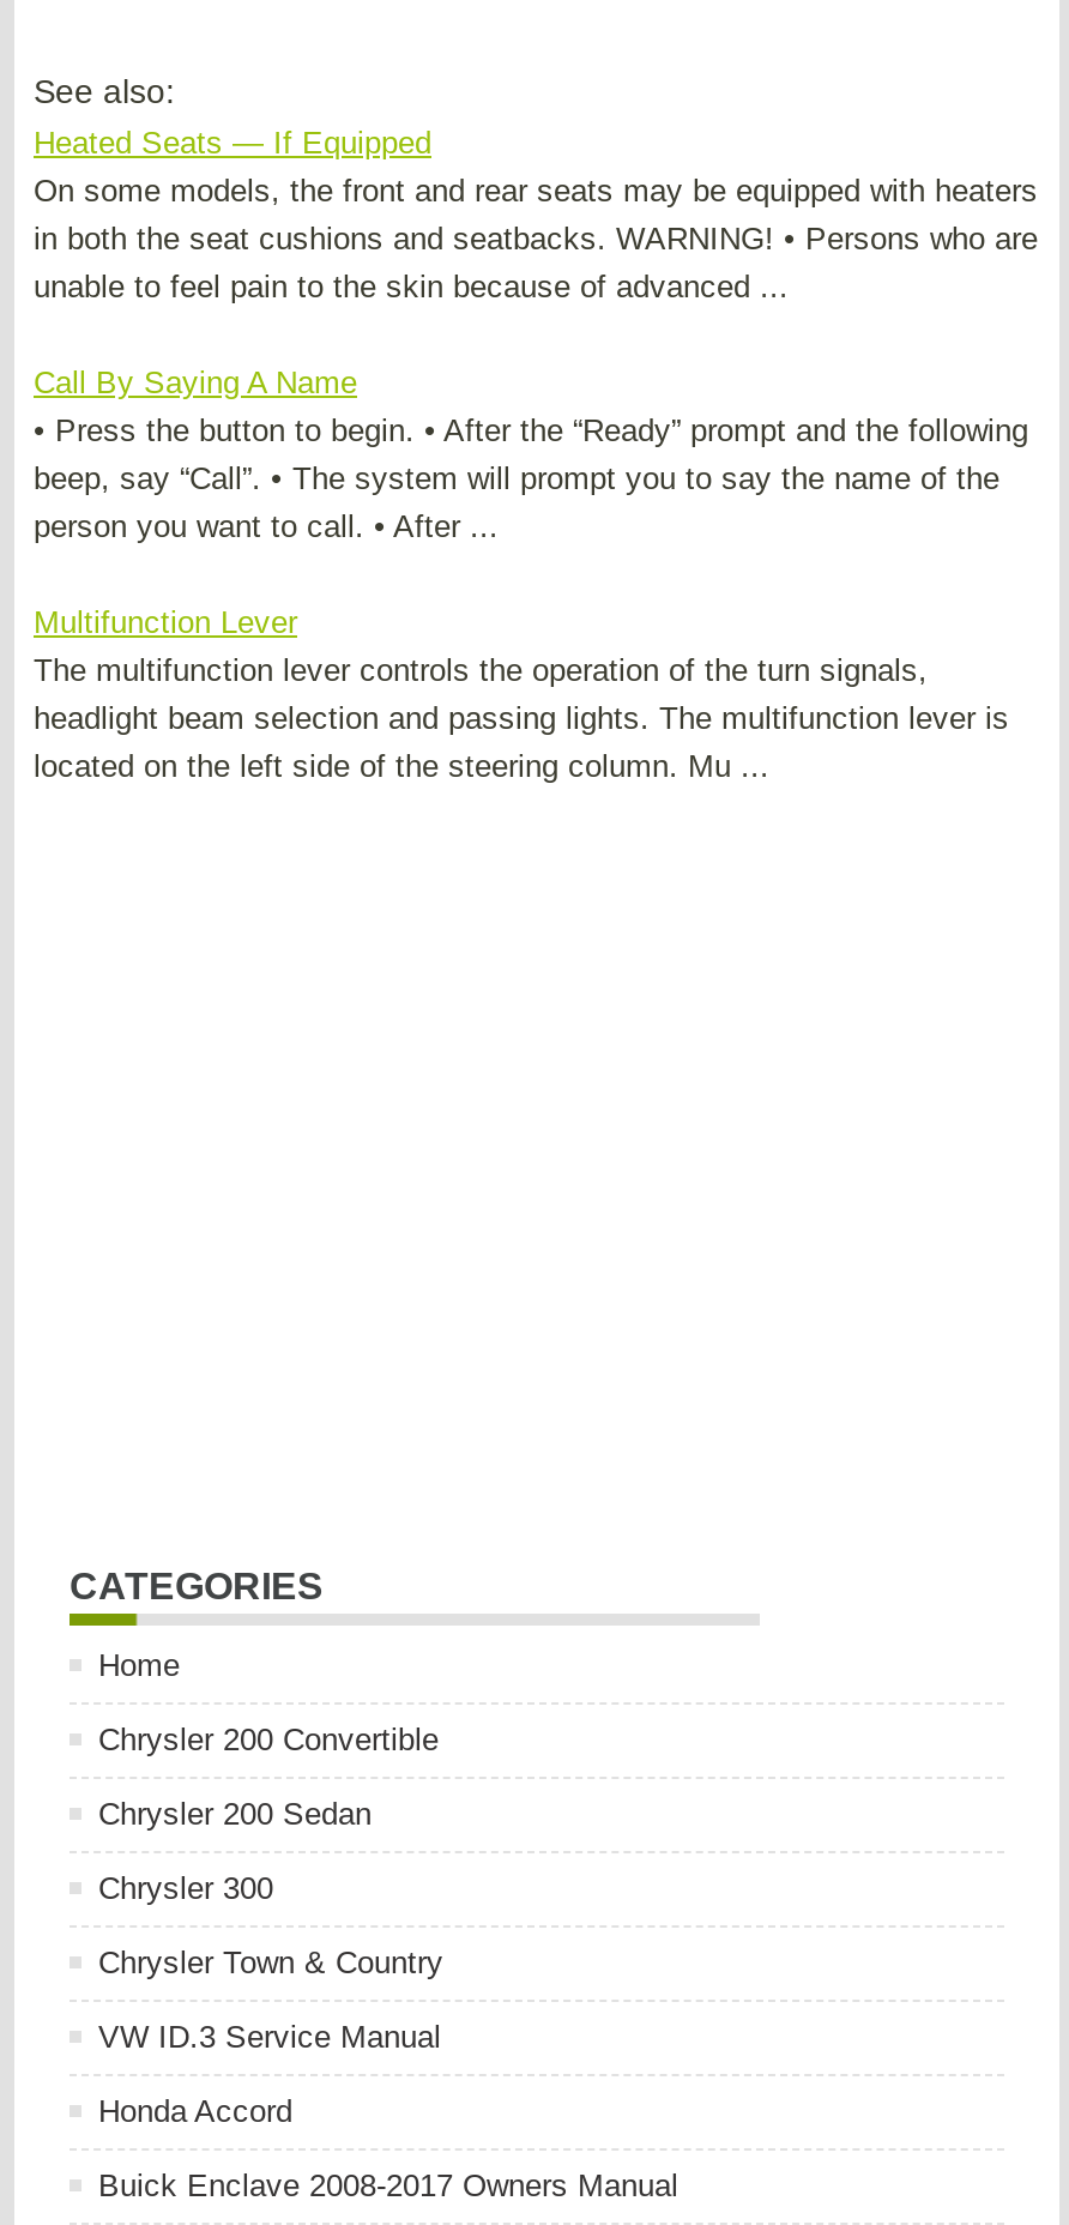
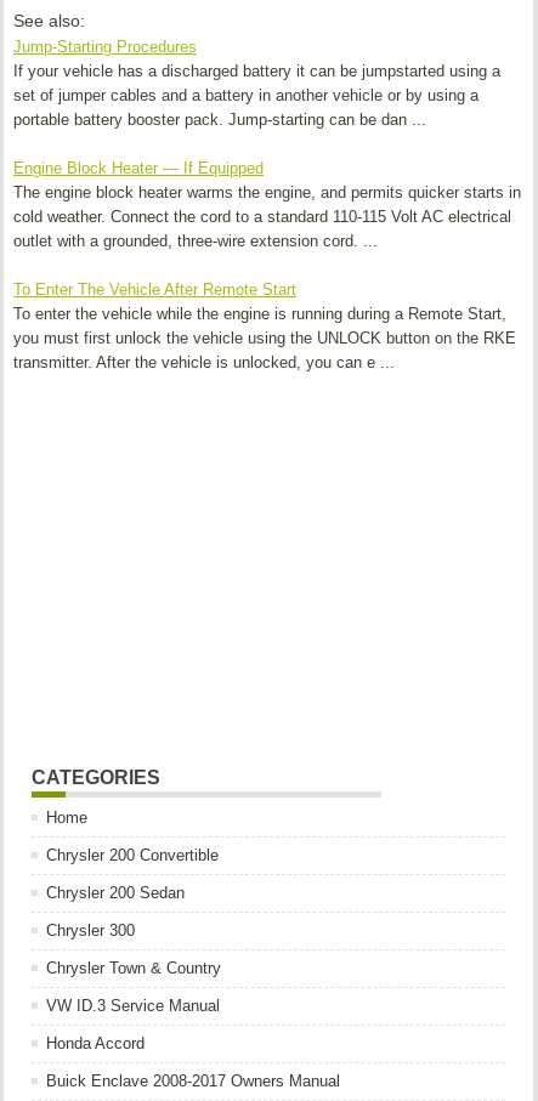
- Heated Seats — If Equipped
- On some models, the front and rear seats may be equipped with heaters
- in both the seat cushions and seatbacks. WARNING! • Persons who are
- unable to feel pain to the skin because of advanced ...
+ Jump-Starting Procedures
+ If your vehicle has a discharged battery it can be jumpstarted using a
+ set of jumper cables and a battery in another vehicle or by using a
+ portable battery booster pack. Jump-starting can be dan ...

- Call By Saying A Name
- • Press the button to begin. • After the “Ready” prompt and the following
- beep, say “Call”. • The system will prompt you to say the name of the
- person you want to call. • After ...
+ Engine Block Heater — If Equipped
+ The engine block heater warms the engine, and permits quicker starts in
+ cold weather. Connect the cord to a standard 110-115 Volt AC electrical
+ outlet with a grounded, three-wire extension cord. ...

- Multifunction Lever
- The multifunction lever controls the operation of the turn signals,
- headlight beam selection and passing lights. The multifunction lever is
- located on the left side of the steering column. Mu ...
+ To Enter The Vehicle After Remote Start
+ To enter the vehicle while the engine is running during a Remote Start,
+ you must first unlock the vehicle using the UNLOCK button on the RKE
+ transmitter. After the vehicle is unlocked, you can e ...
